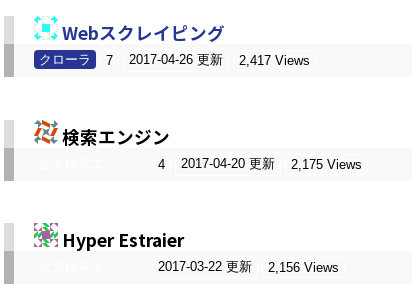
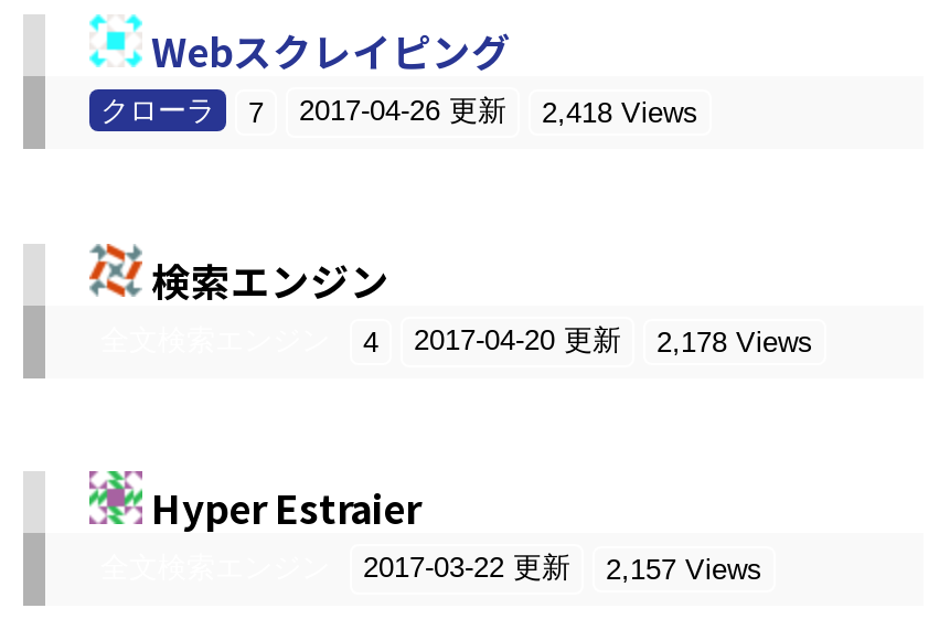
- クローラ 7 2017-04-26 更新 2,417 Views
+ クローラ 7 2017-04-26 更新 2,418 Views

- 2,175 Views
+ 2,178 Views

- 2,156 Views
+ 2,157 Views
